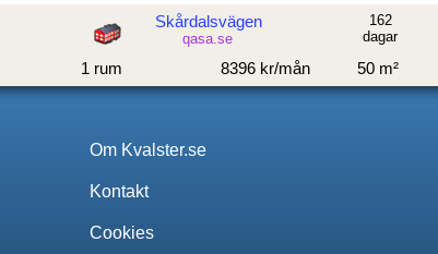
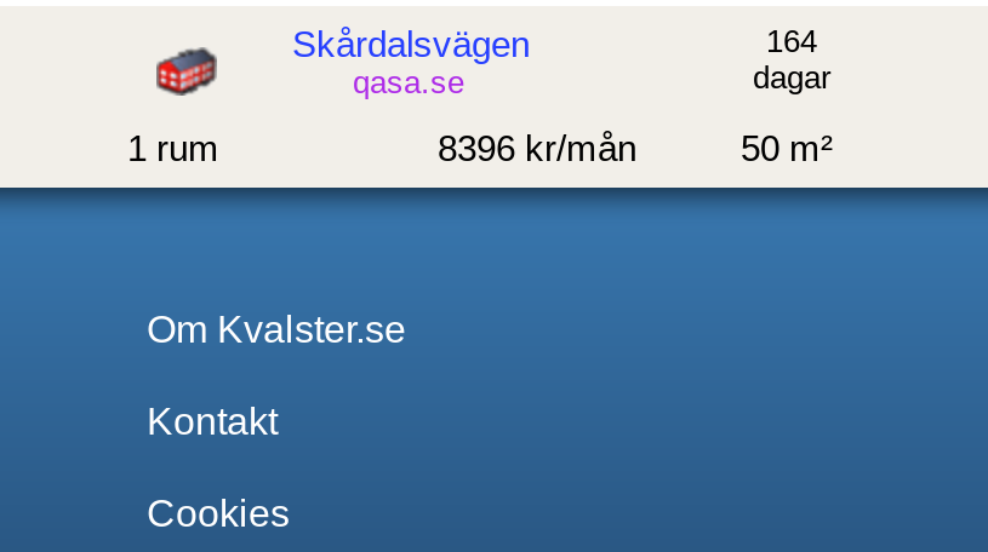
- 162
+ 164
